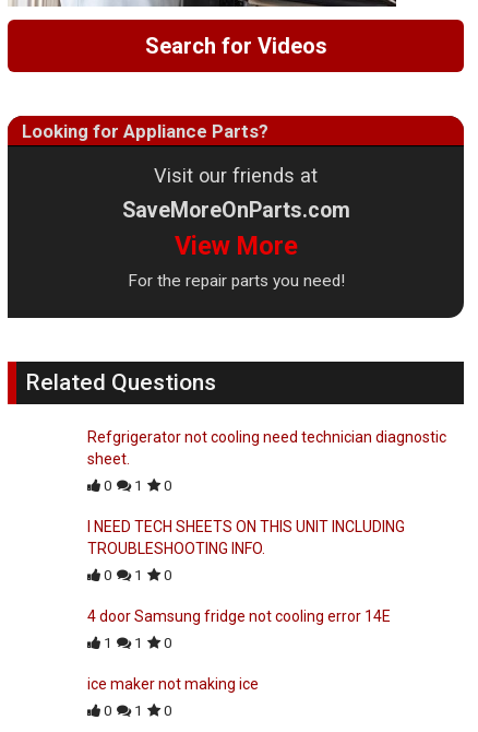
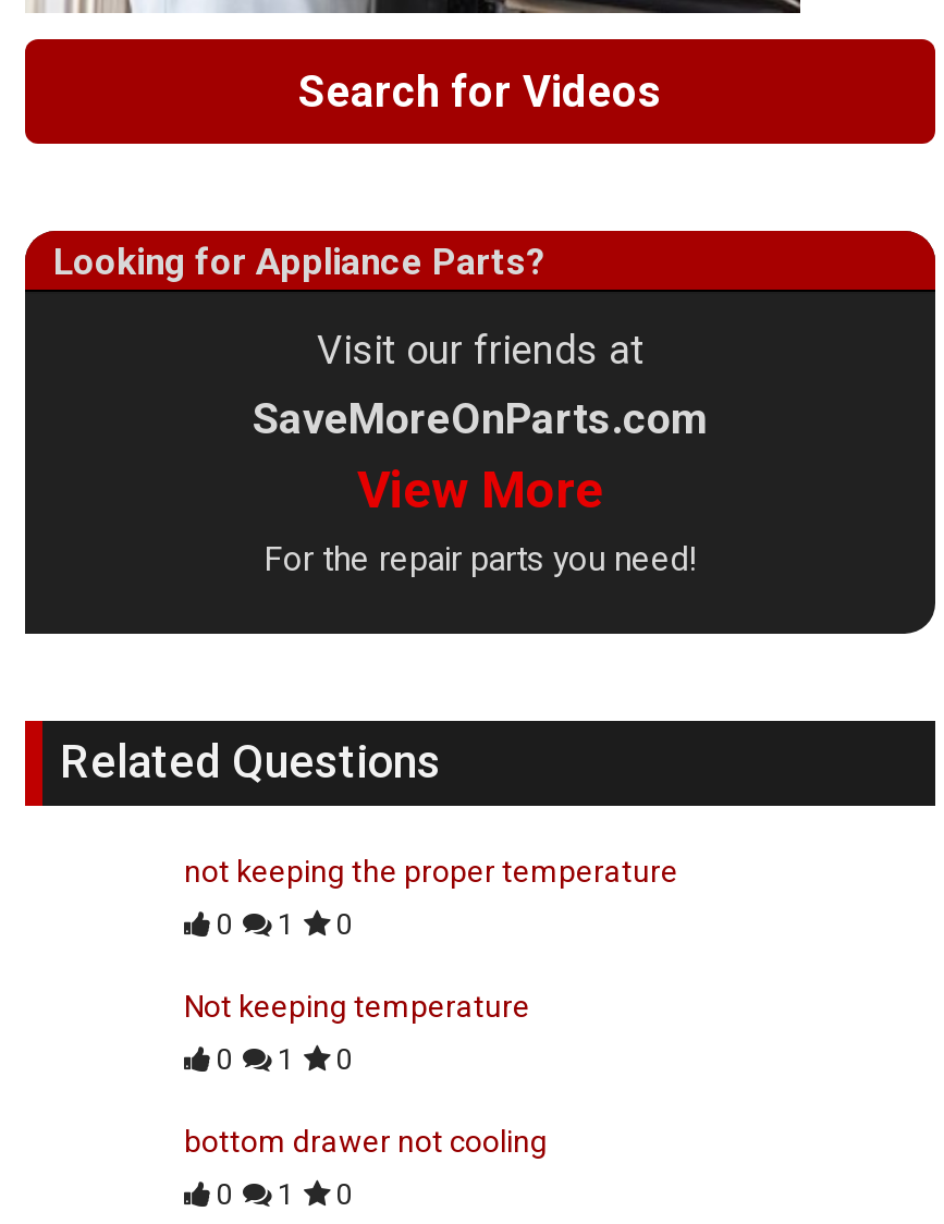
- Refgrigerator not cooling need technician diagnostic
- sheet.
+ not keeping the proper temperature

- I NEED TECH SHEETS ON THIS UNIT INCLUDING
- TROUBLESHOOTING INFO.
+ Not keeping temperature

- 4 door Samsung fridge not cooling error 14E
- 1
- 1
- 0
- ice maker not making ice
+ bottom drawer not cooling
